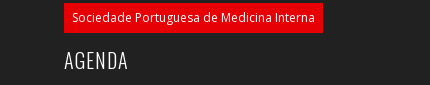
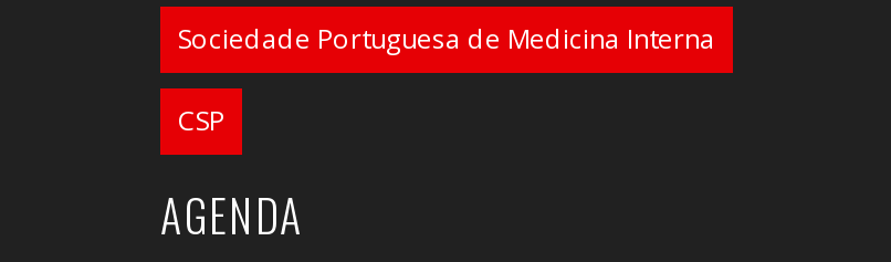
+ CSP
